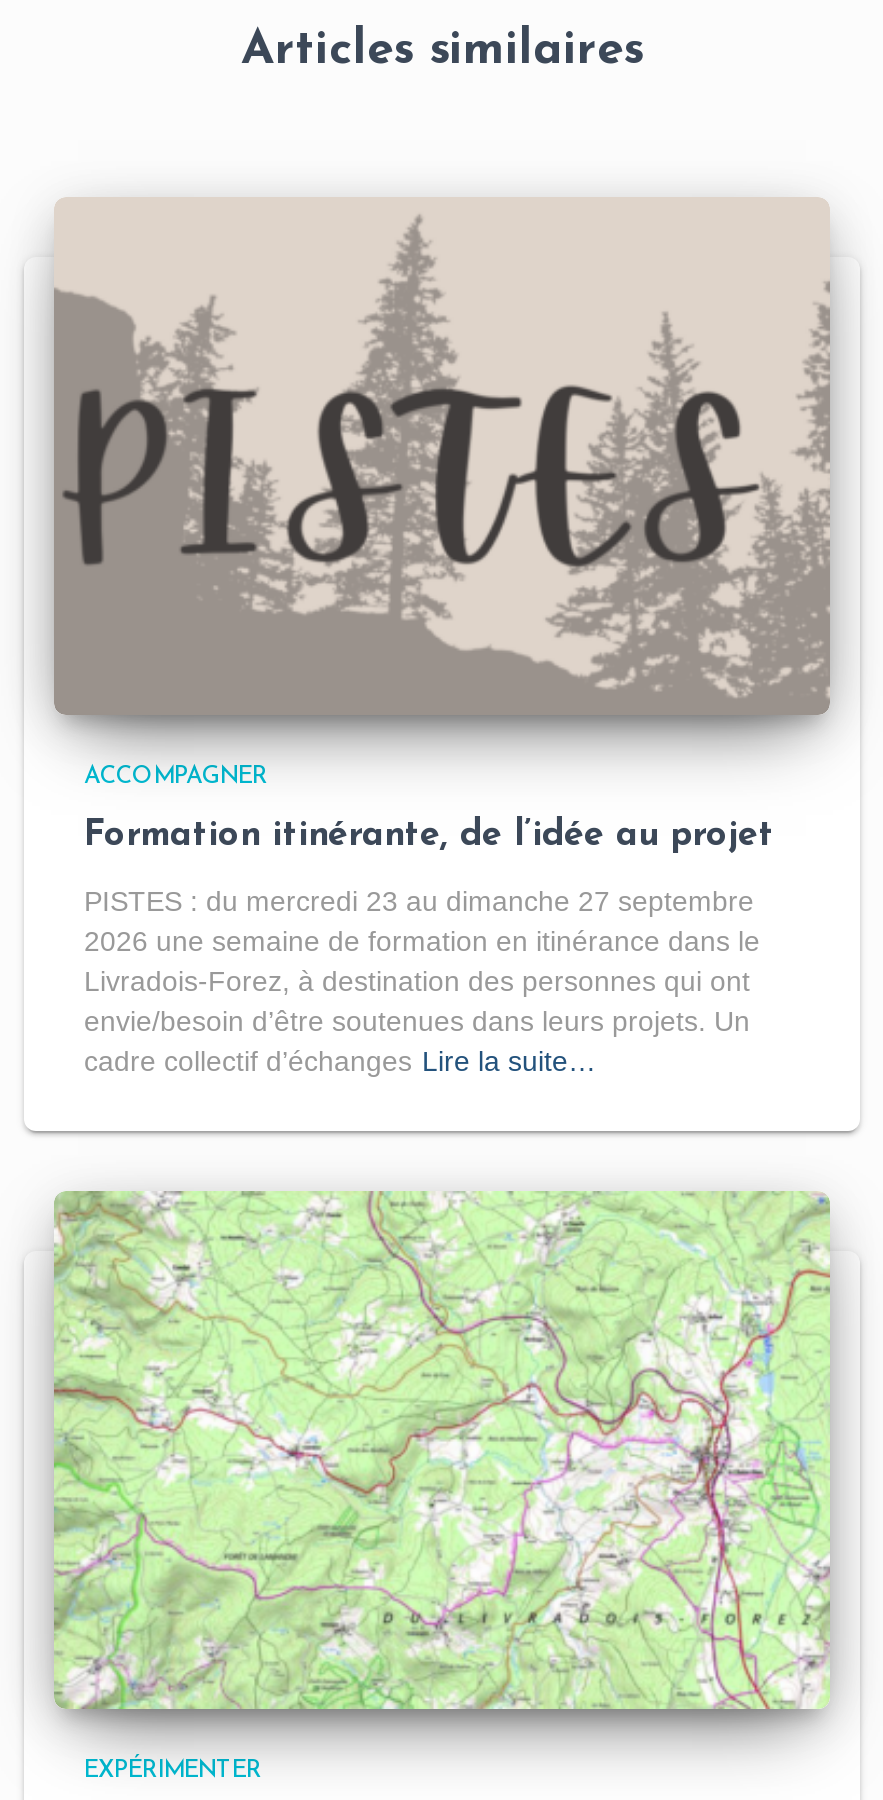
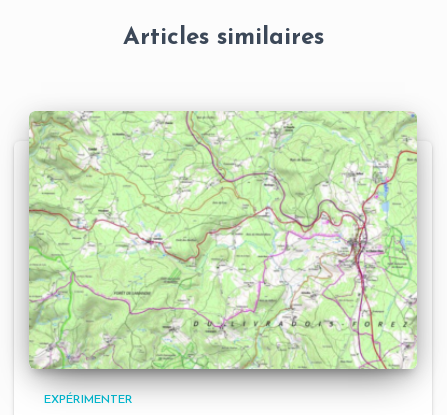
- [image]
- ACCOMPAGNER
- Formation itinérante, de l’idée au projet
- PISTES : du mercredi 23 au dimanche 27 septembre
- 2026 une semaine de formation en itinérance dans le
- Livradois-Forez, à destination des personnes qui ont
- envie/besoin d’être soutenues dans leurs projets. Un
- cadre collectif d’échanges Lire la suite…
